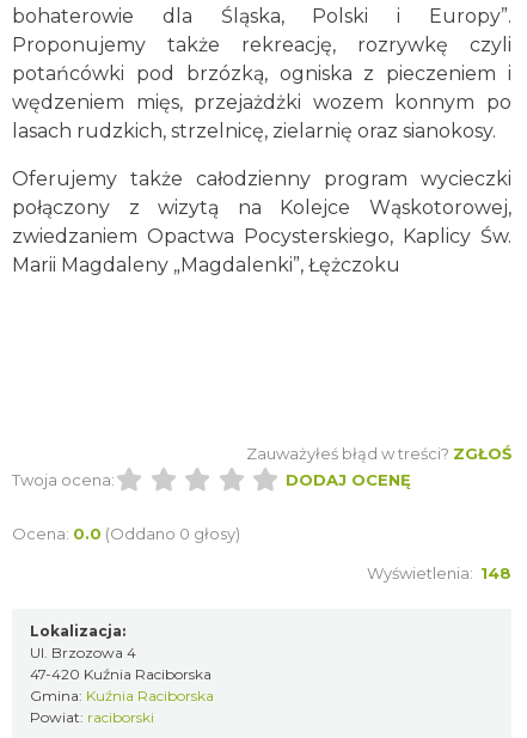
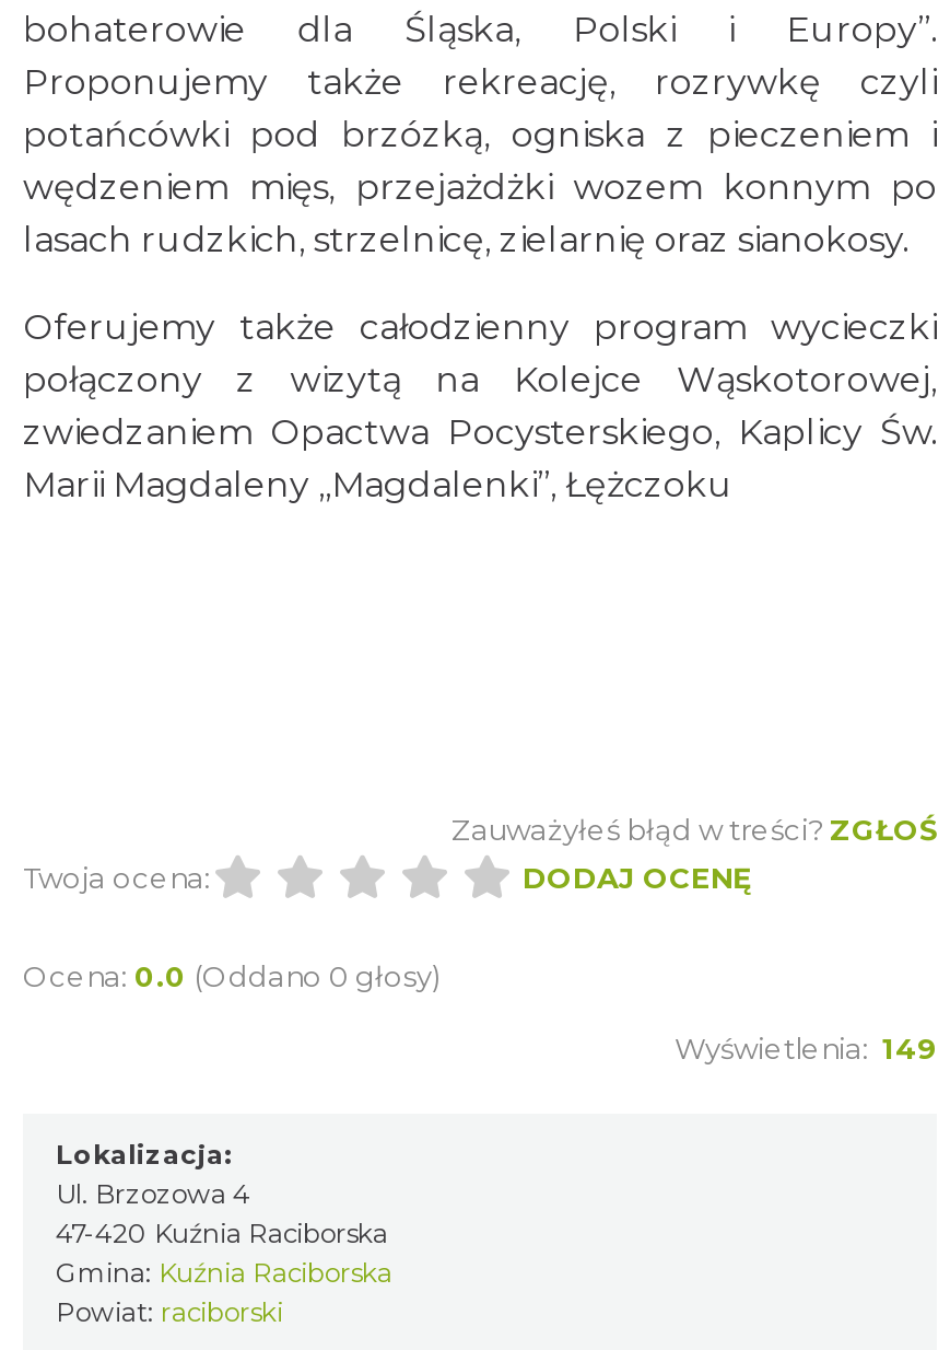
- Wyświetlenia: 148
+ Wyświetlenia: 149
